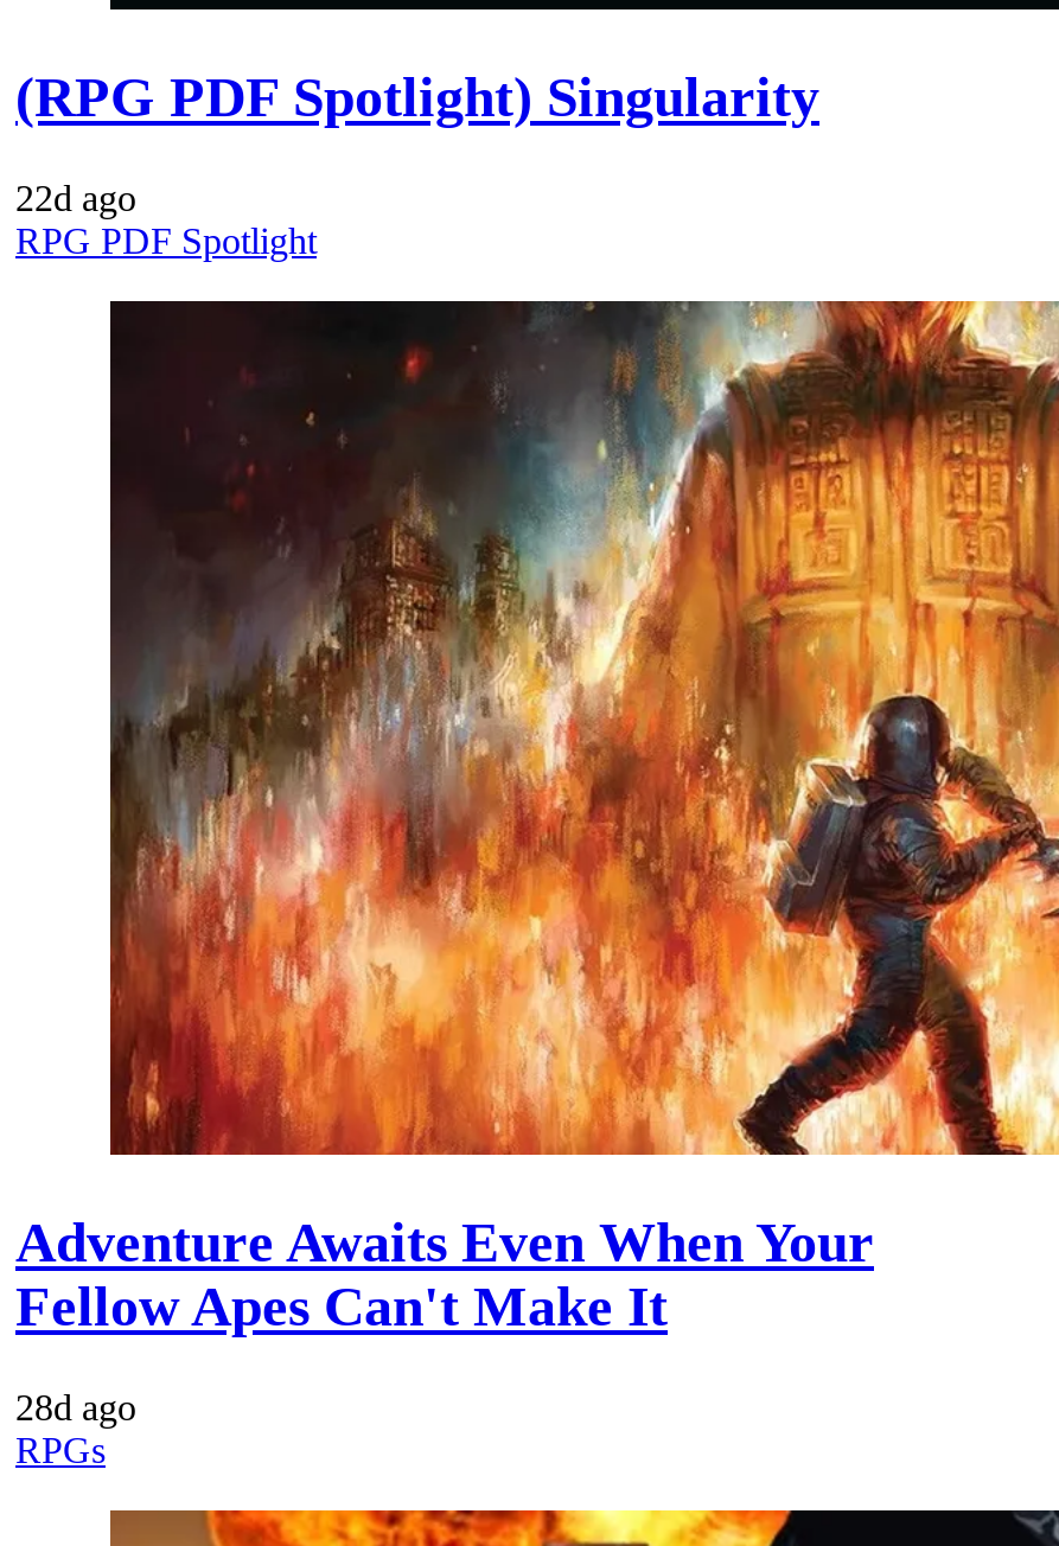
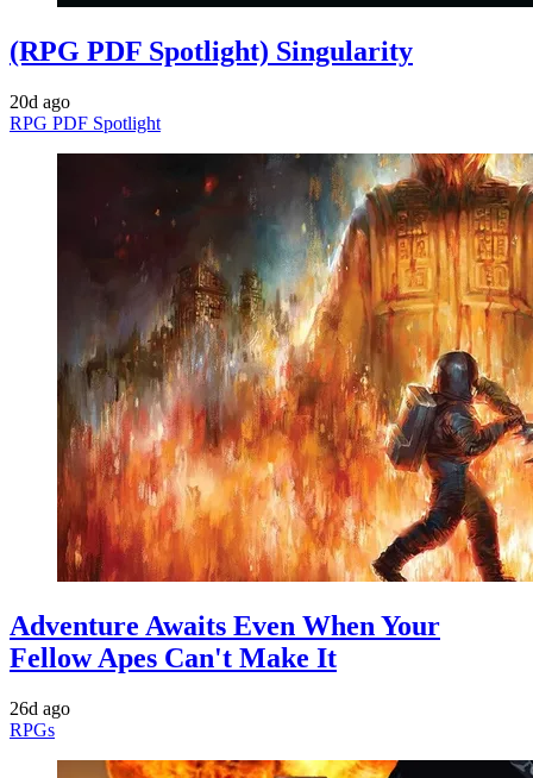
- 22d ago
+ 20d ago

- 28d ago
+ 26d ago
